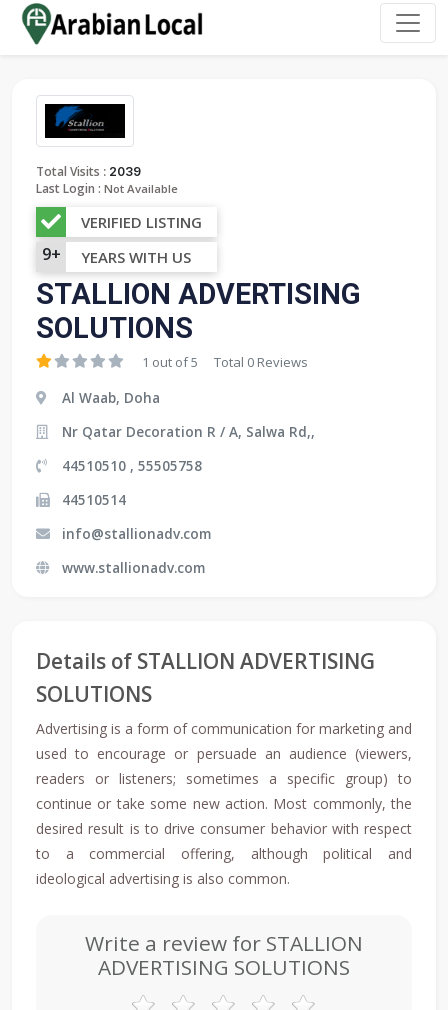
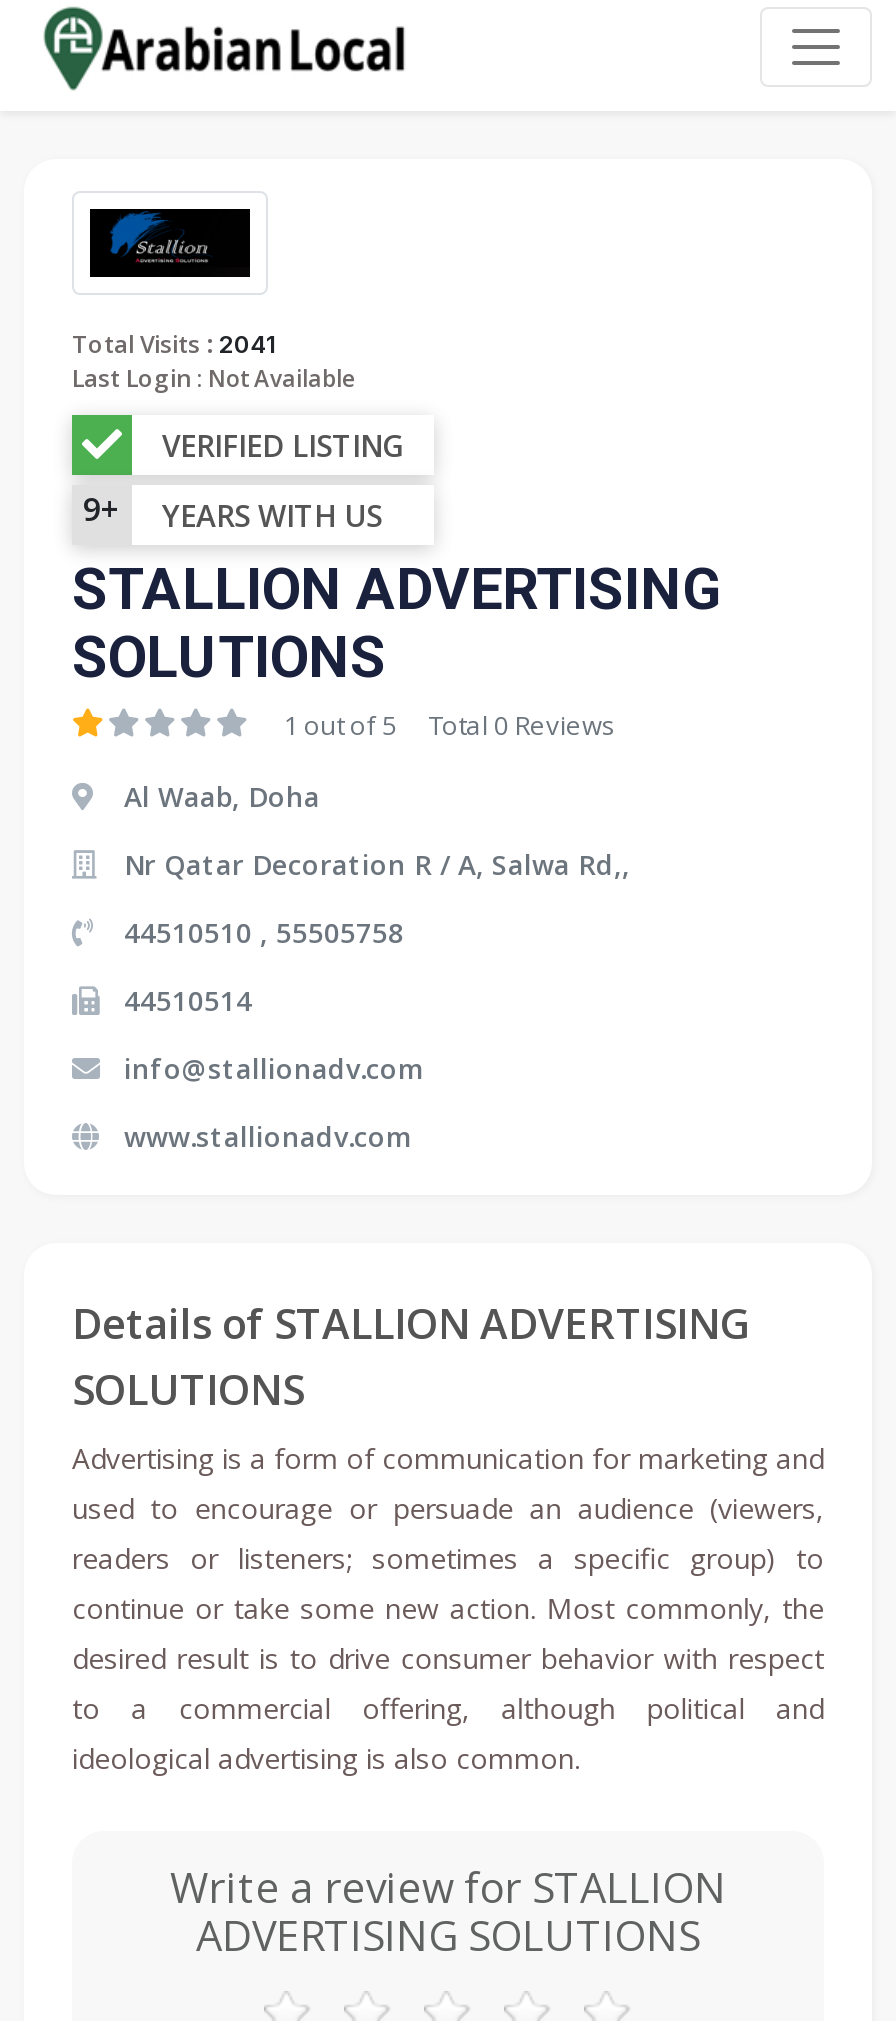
- Total Visits: 2039
+ Total Visits: 2041
